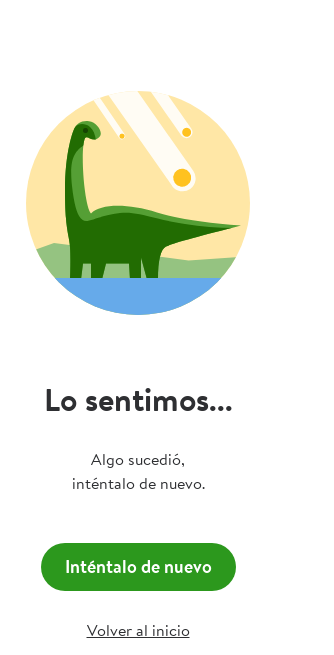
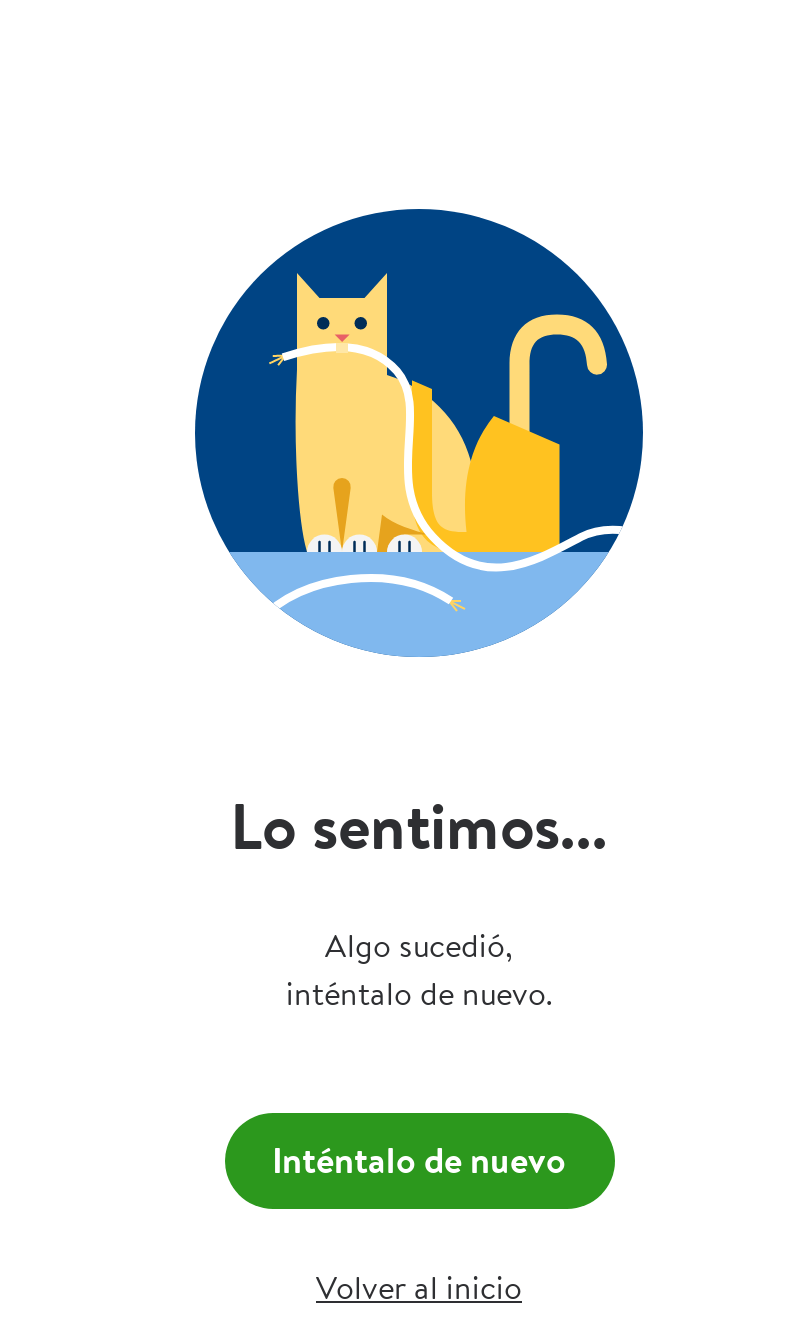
- [image]
+ [image]
